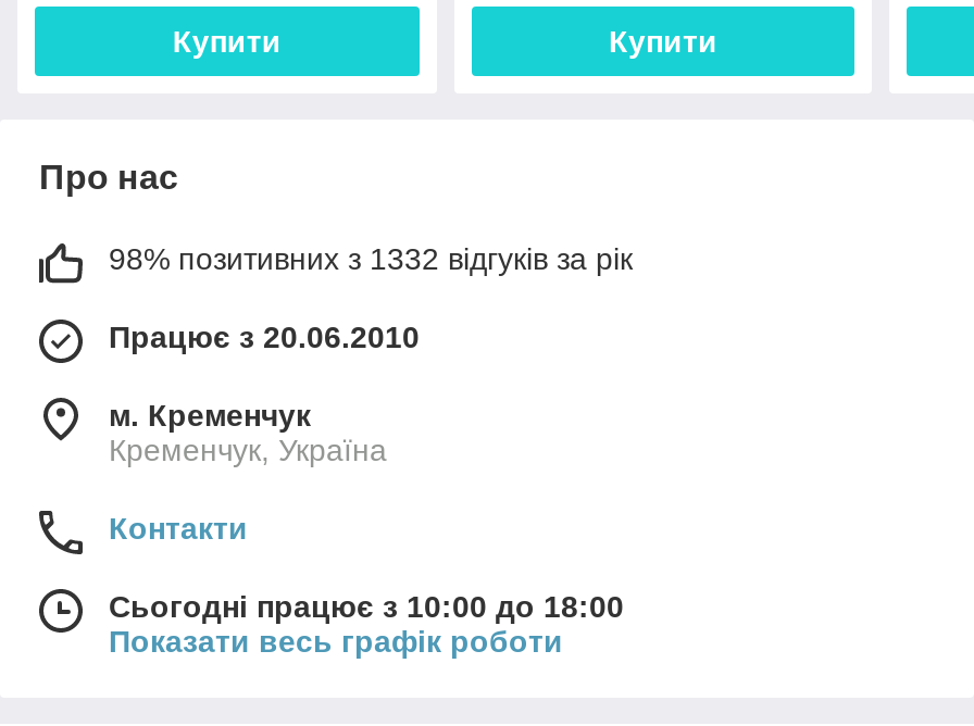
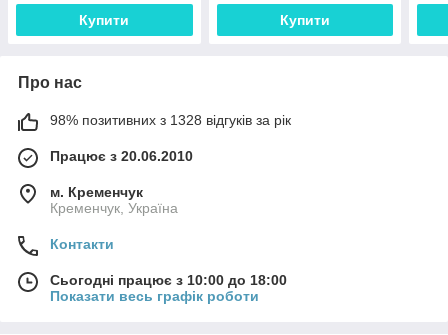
- 98% позитивних з 1332 відгуків за рік
+ 98% позитивних з 1328 відгуків за рік
